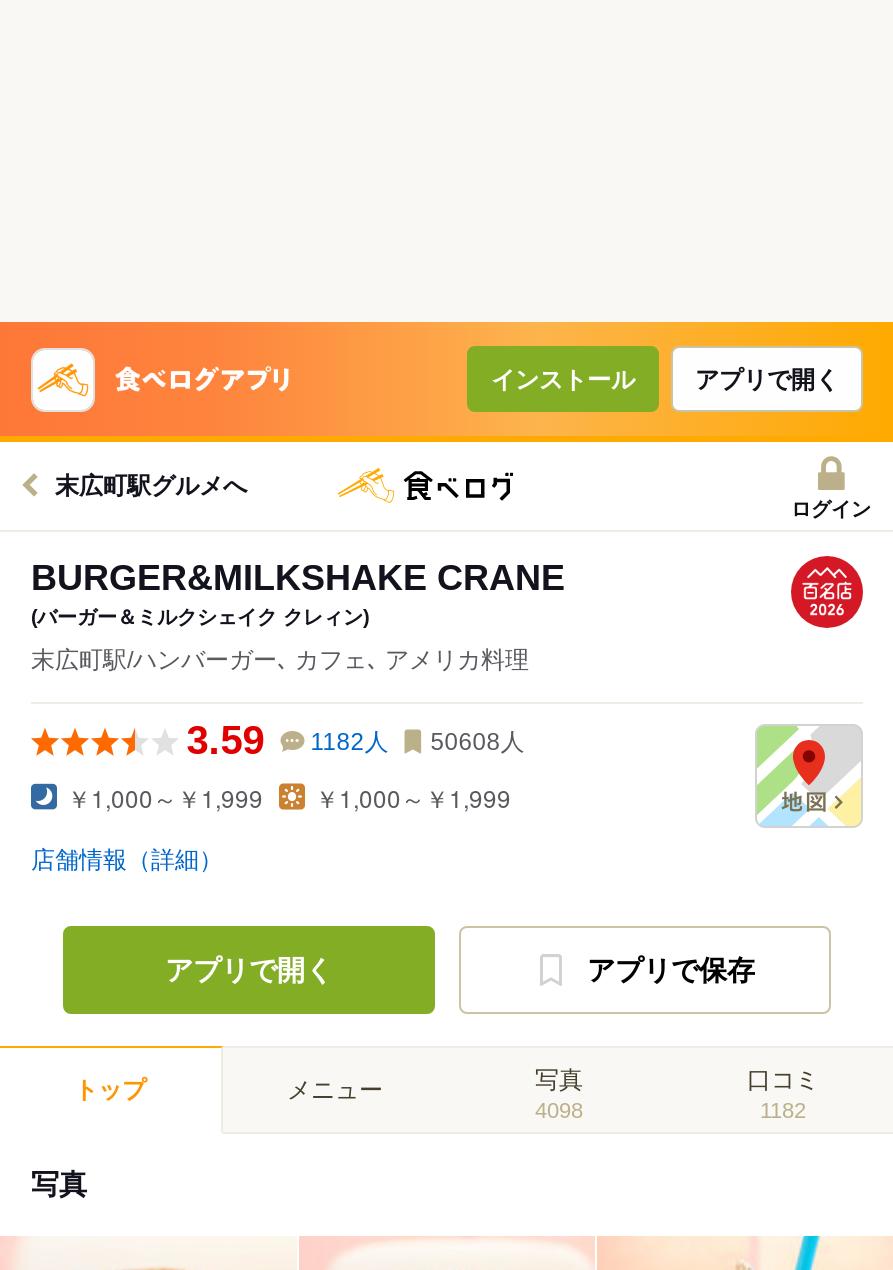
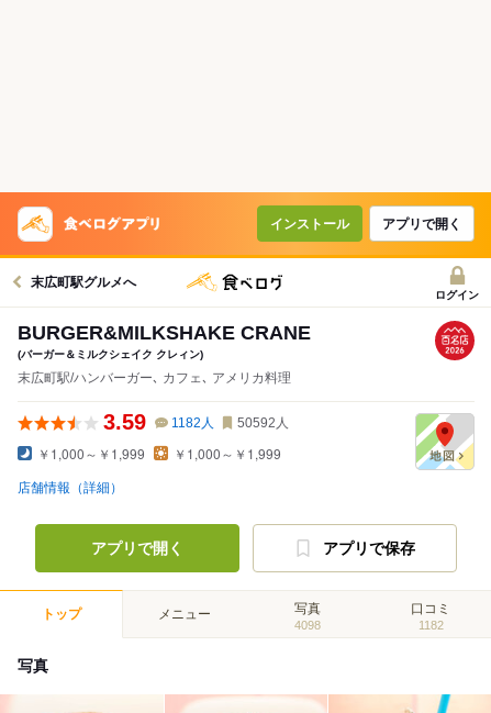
- 3.59 1182人 50608人
+ 3.59 1182人 50592人
